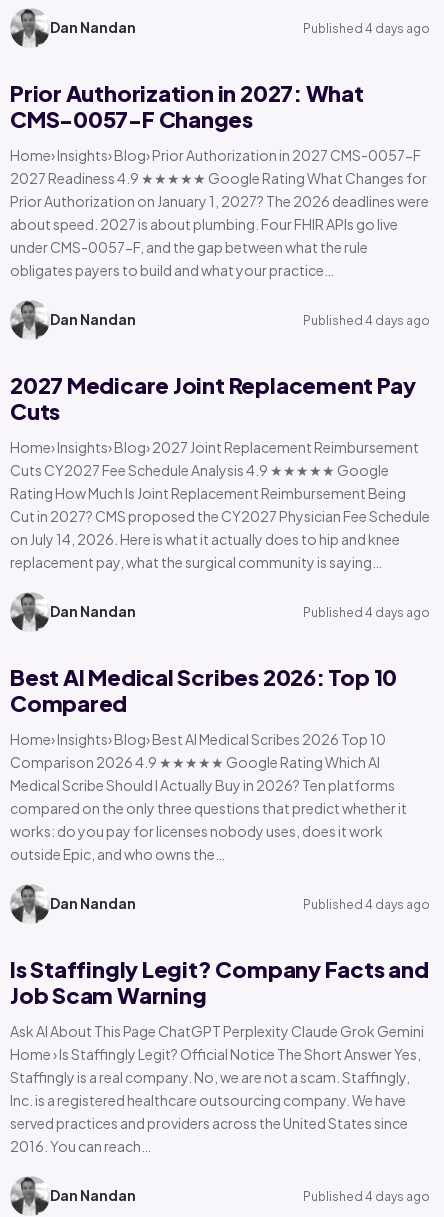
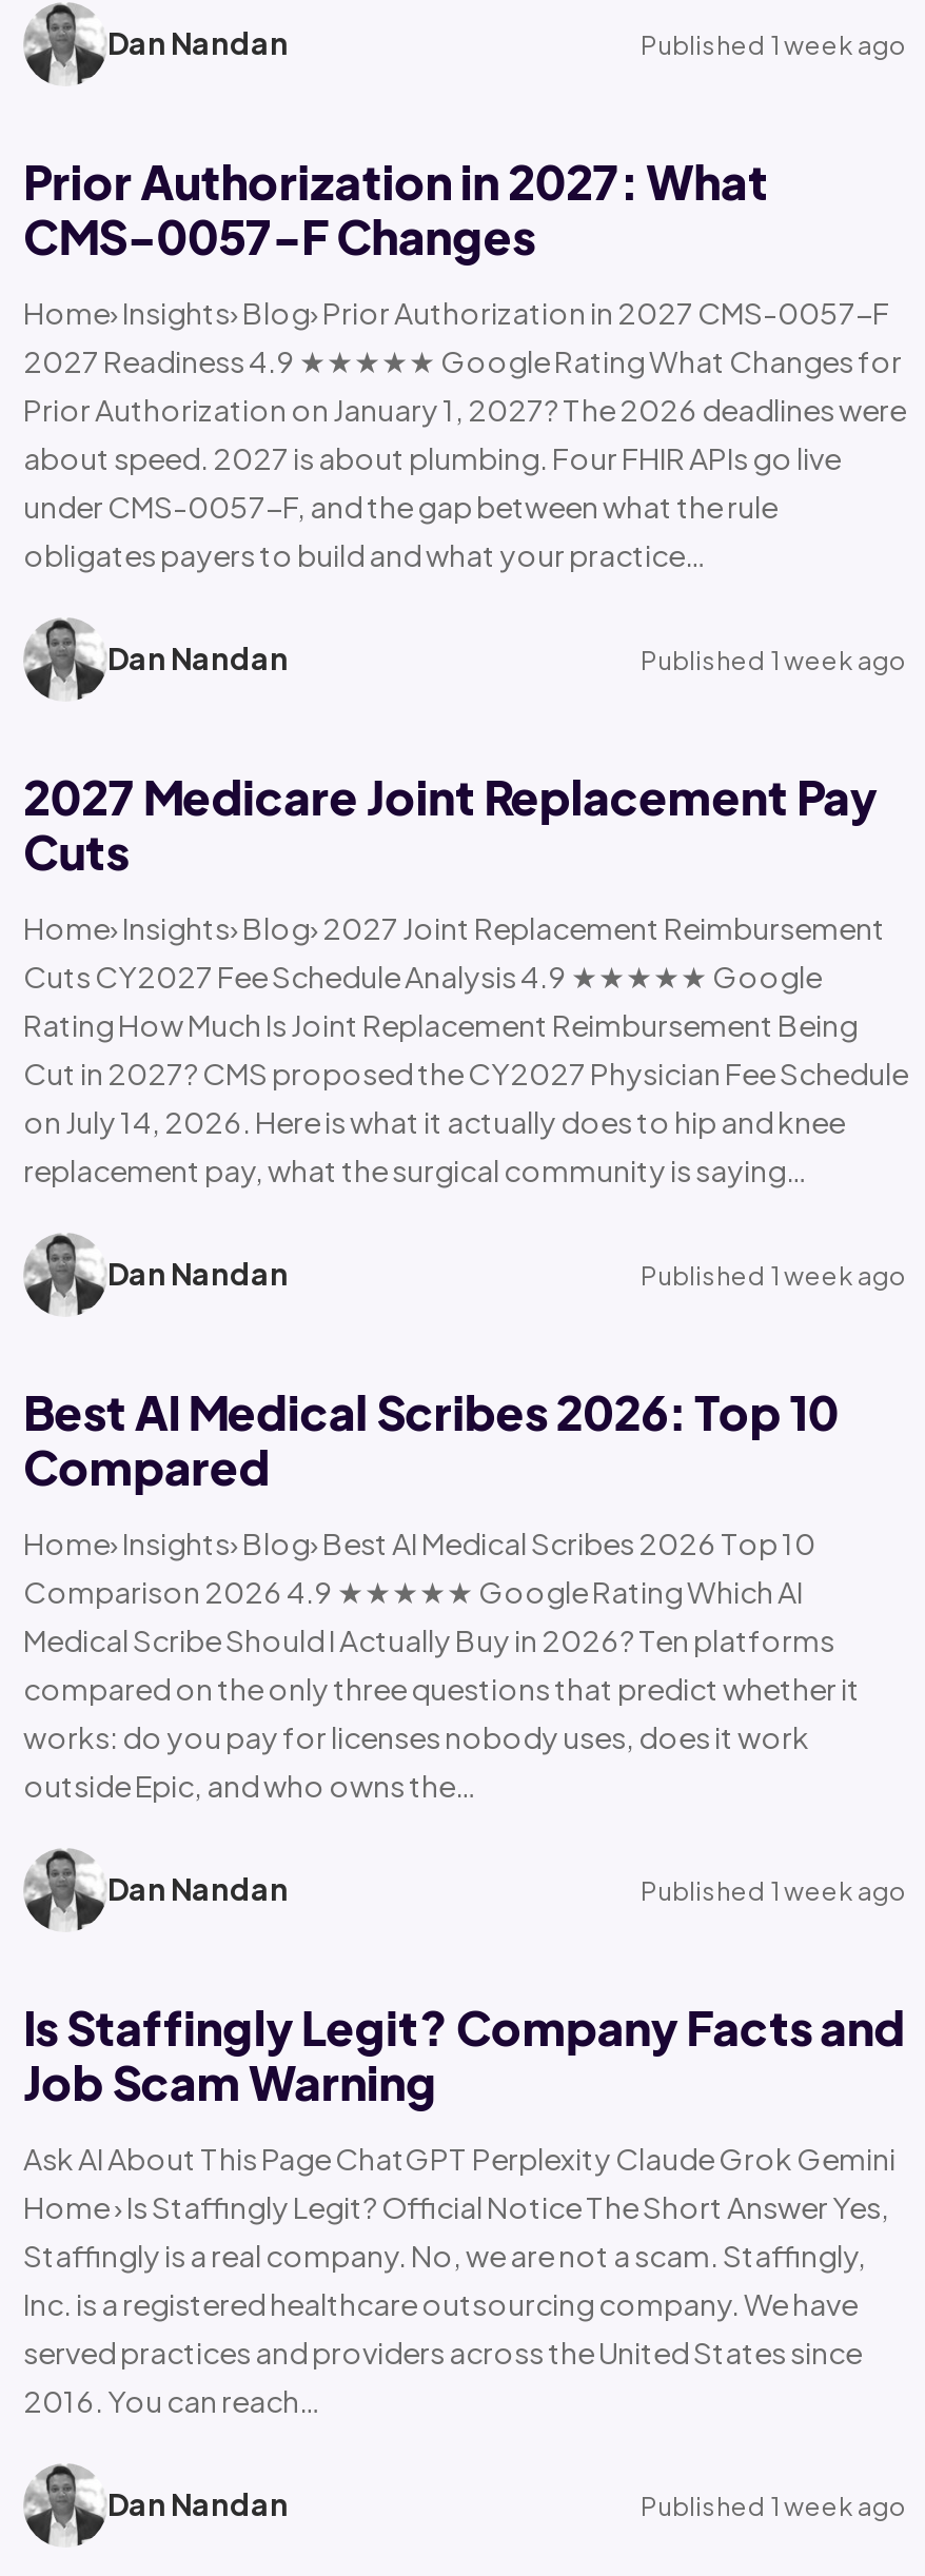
- Published 4 days ago
+ Published 1 week ago

- Published 4 days ago
+ Published 1 week ago

- Published 4 days ago
+ Published 1 week ago

- Published 4 days ago
+ Published 1 week ago

- Published 4 days ago
+ Published 1 week ago
